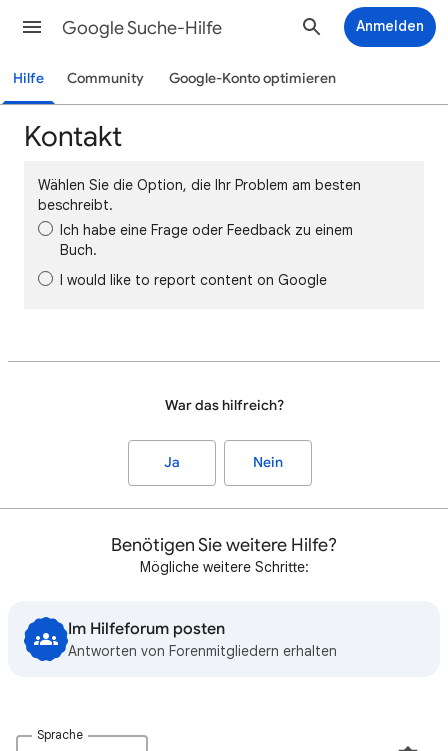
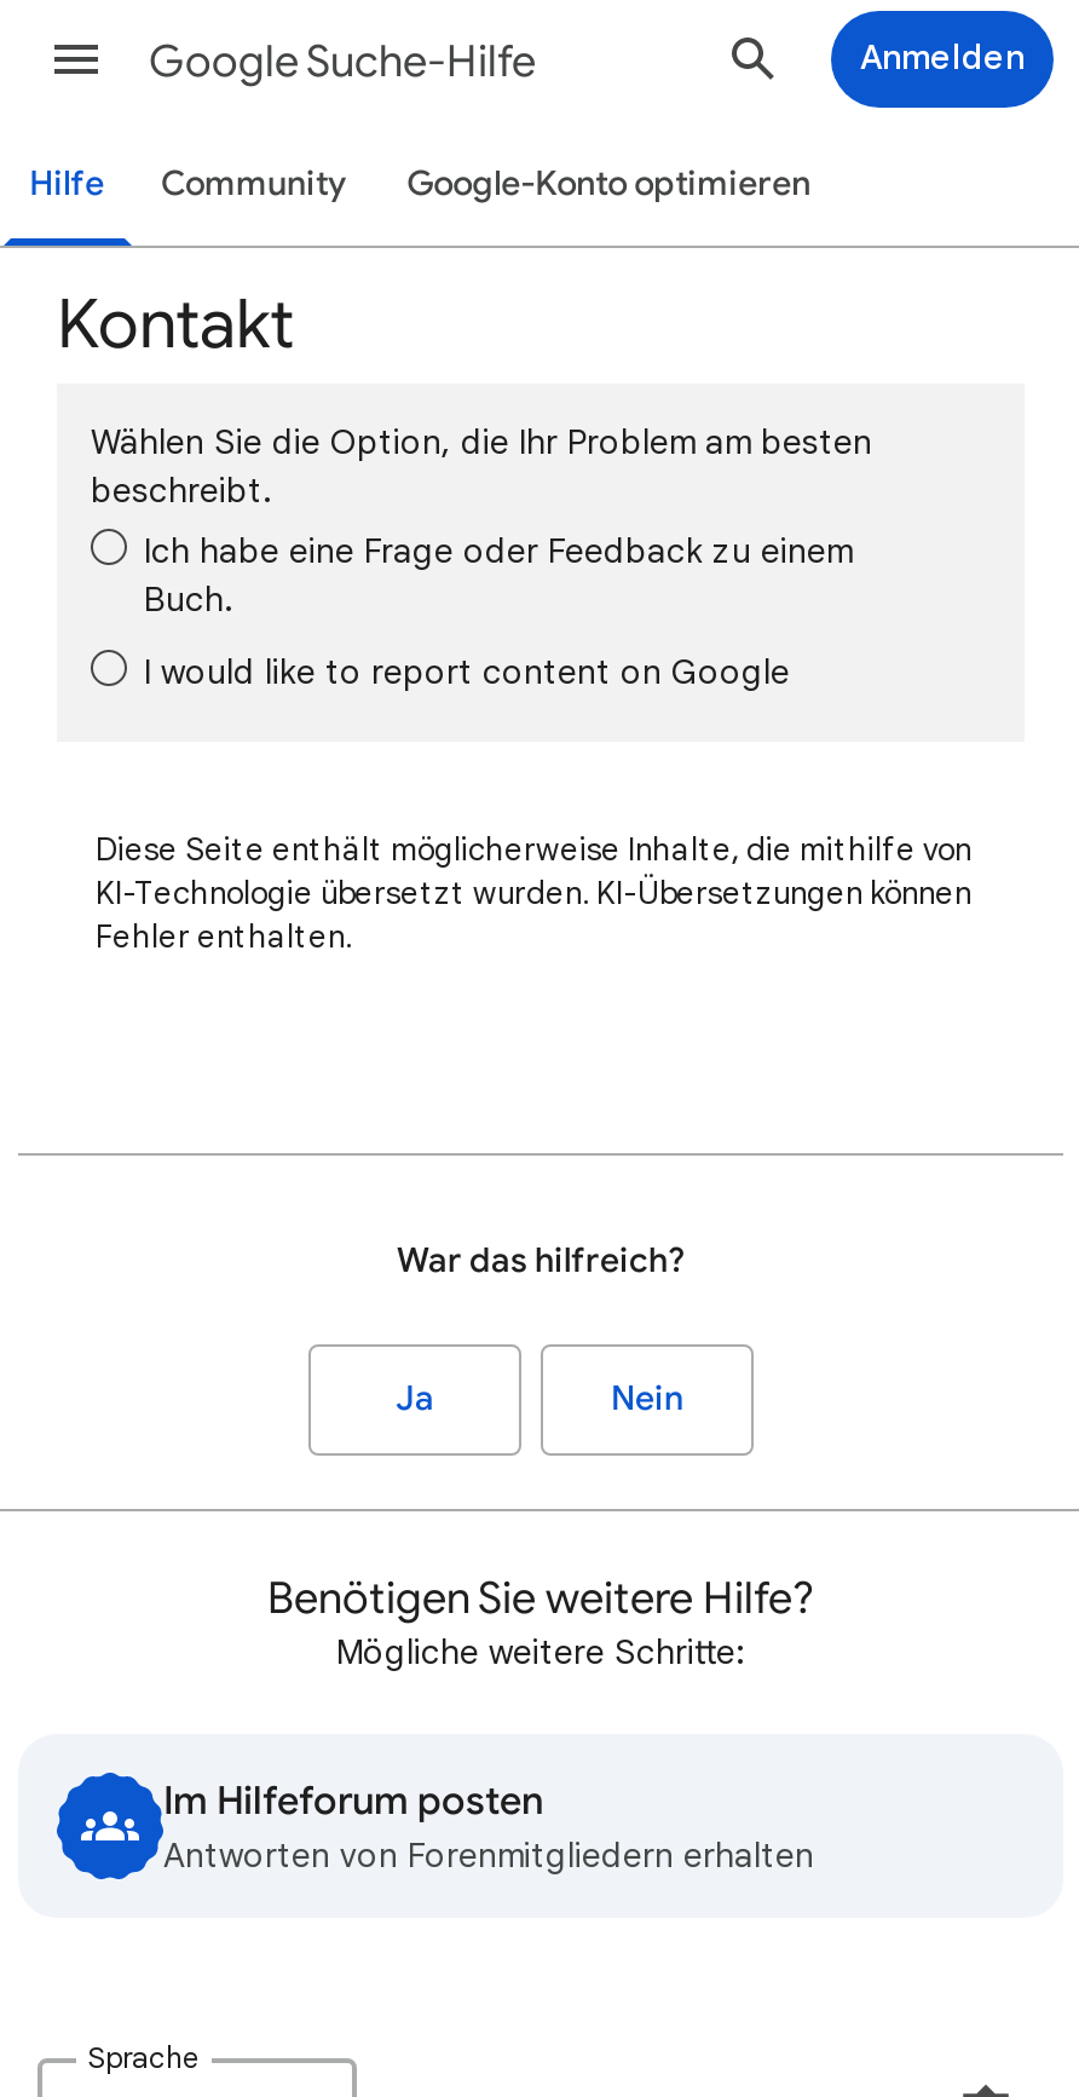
+ Diese Seite enthält möglicherweise Inhalte, die mithilfe von
+ KI-Technologie übersetzt wurden. KI-Übersetzungen können
+ Fehler enthalten.
